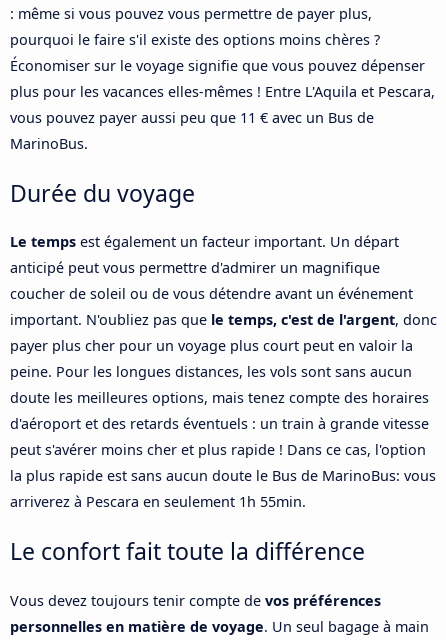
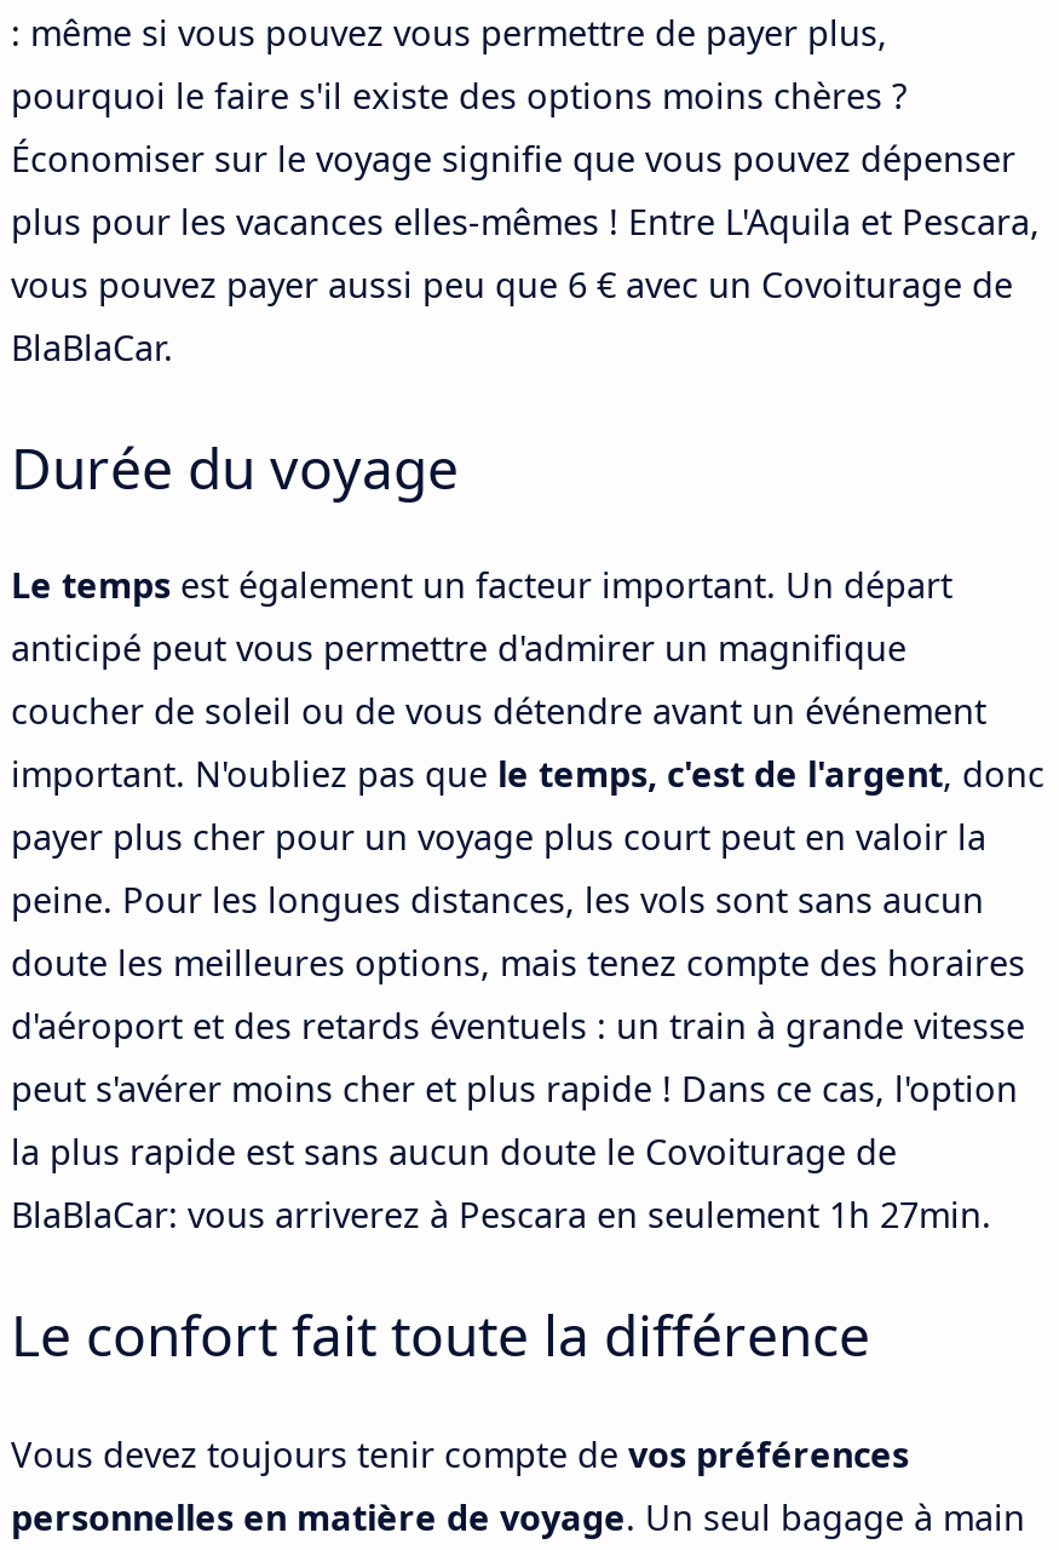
- vous pouvez payer aussi peu que 11 € avec un Bus de
- MarinoBus.
+ vous pouvez payer aussi peu que 6 € avec un Covoiturage de
+ BlaBlaCar.

- la plus rapide est sans aucun doute le Bus de MarinoBus: vous
- arriverez à Pescara en seulement 1h 55min.
+ la plus rapide est sans aucun doute le Covoiturage de
+ BlaBlaCar: vous arriverez à Pescara en seulement 1h 27min.
